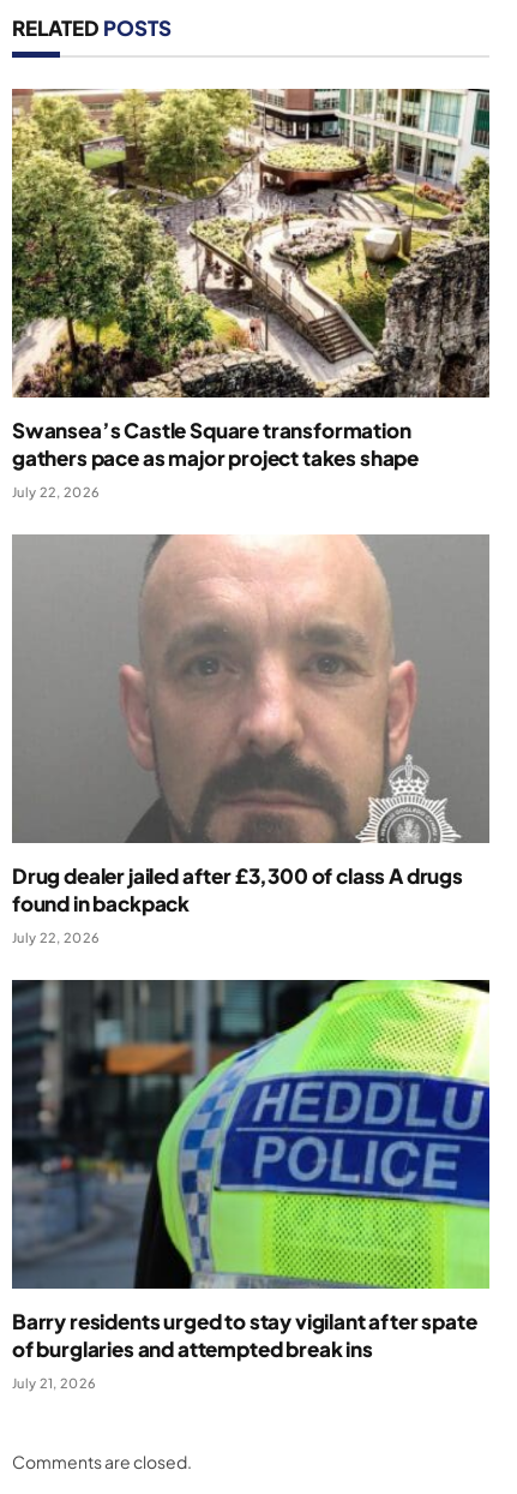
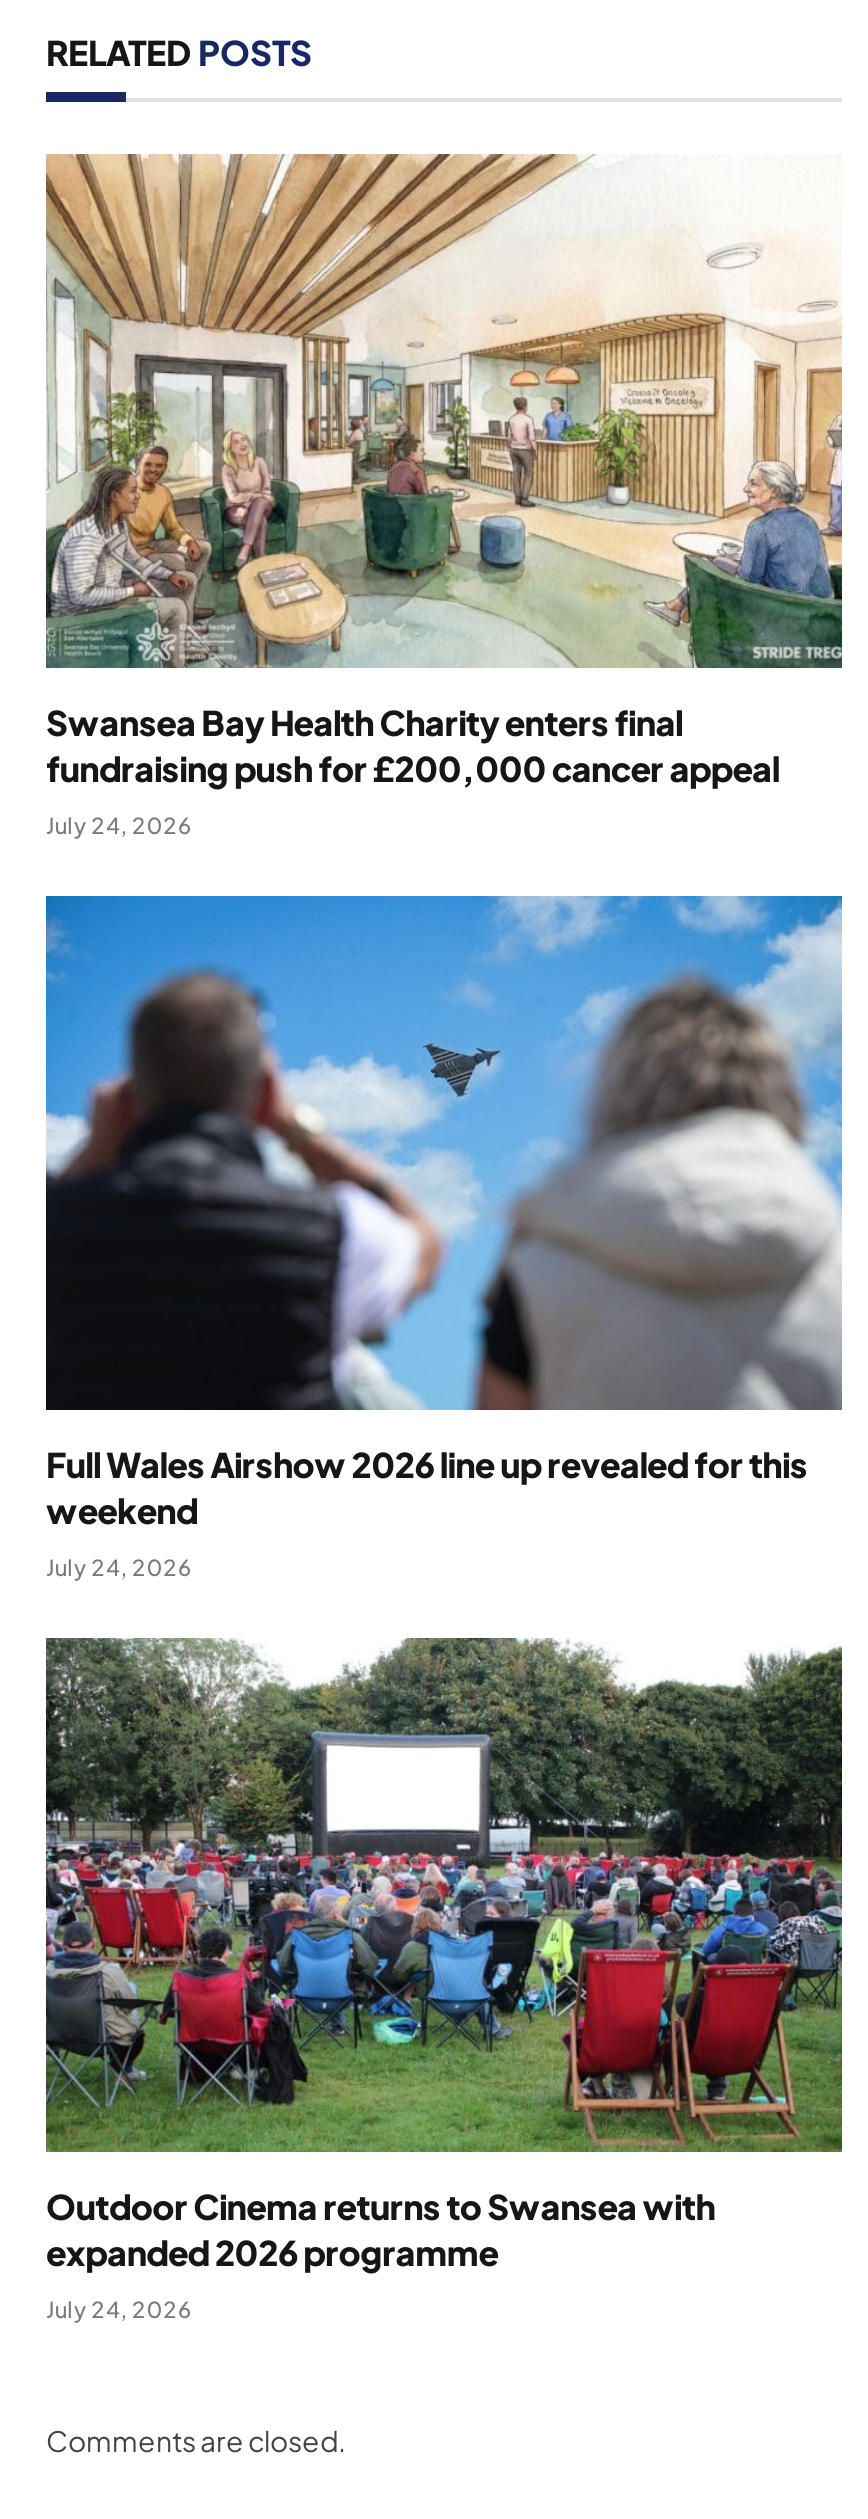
- [image]
- Swansea’s Castle Square transformation
- gathers pace as major project takes shape
+ [image]
+ Swansea Bay Health Charity enters final
+ fundraising push for £200,000 cancer appeal

- July 22, 2026
+ July 24, 2026

- [image]
- Drug dealer jailed after £3,300 of class A drugs
- found in backpack
+ [image]
+ Full Wales Airshow 2026 line up revealed for this
+ weekend

- July 22, 2026
+ July 24, 2026

- [image]
- Barry residents urged to stay vigilant after spate
- of burglaries and attempted break ins
+ [image]
+ Outdoor Cinema returns to Swansea with
+ expanded 2026 programme

- July 21, 2026
+ July 24, 2026
